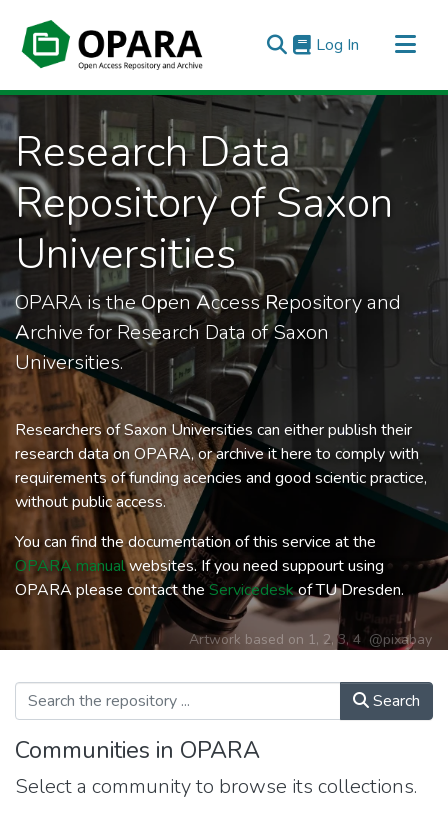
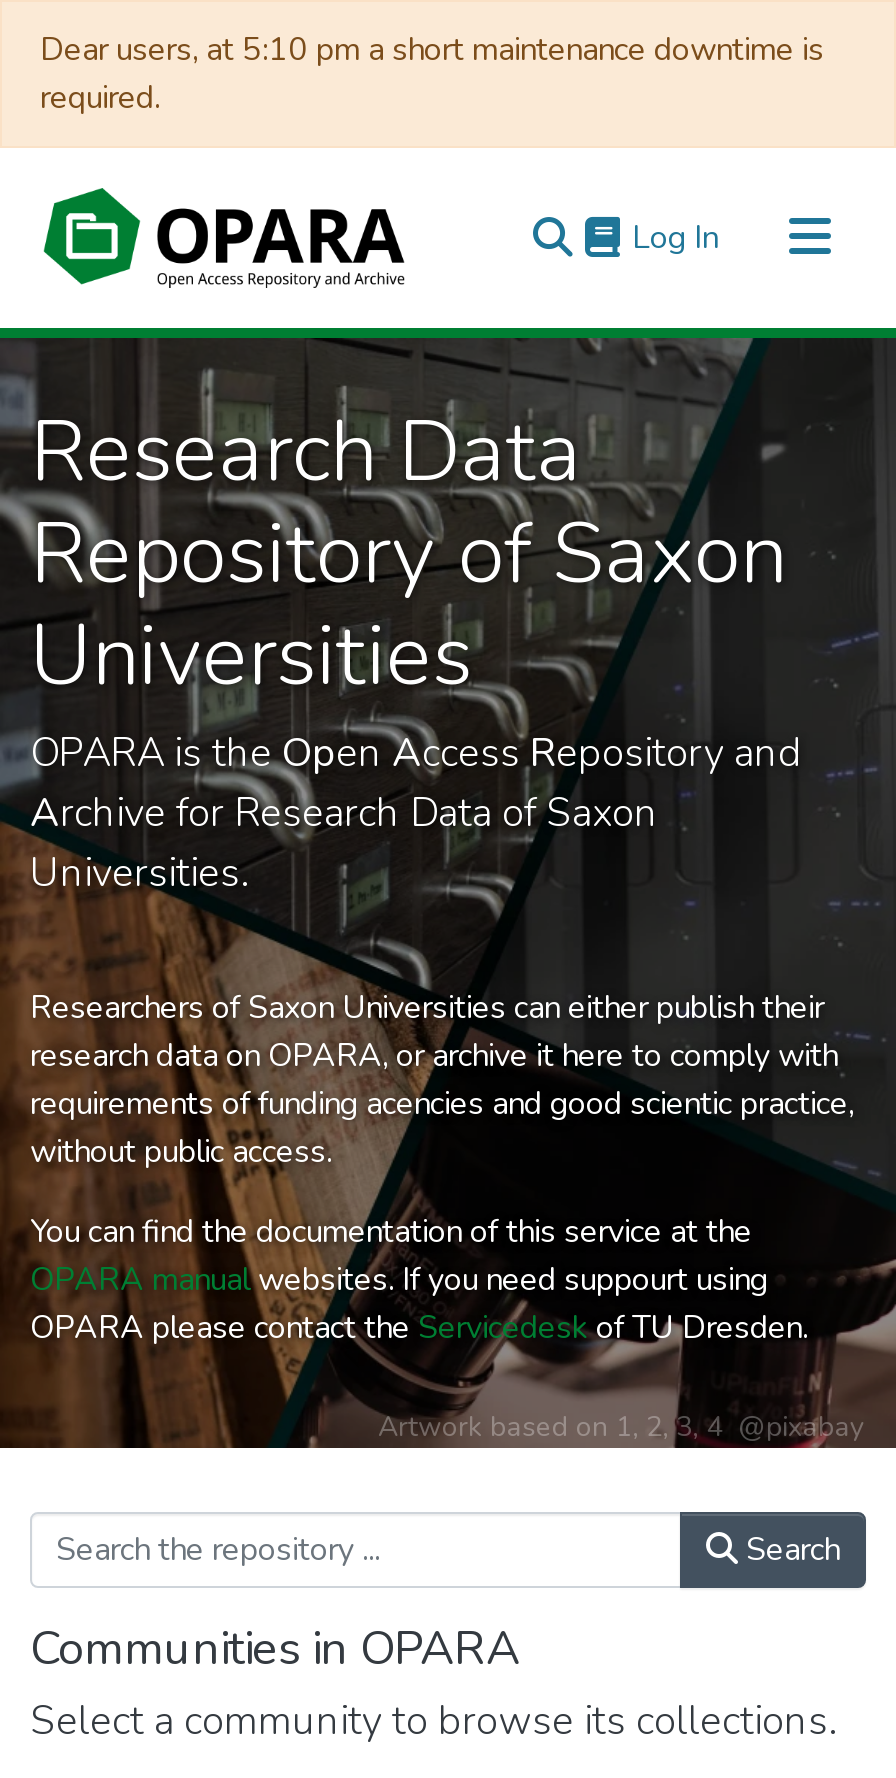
+ Dear users, at 5:10 pm a short maintenance downtime is
+ required.
